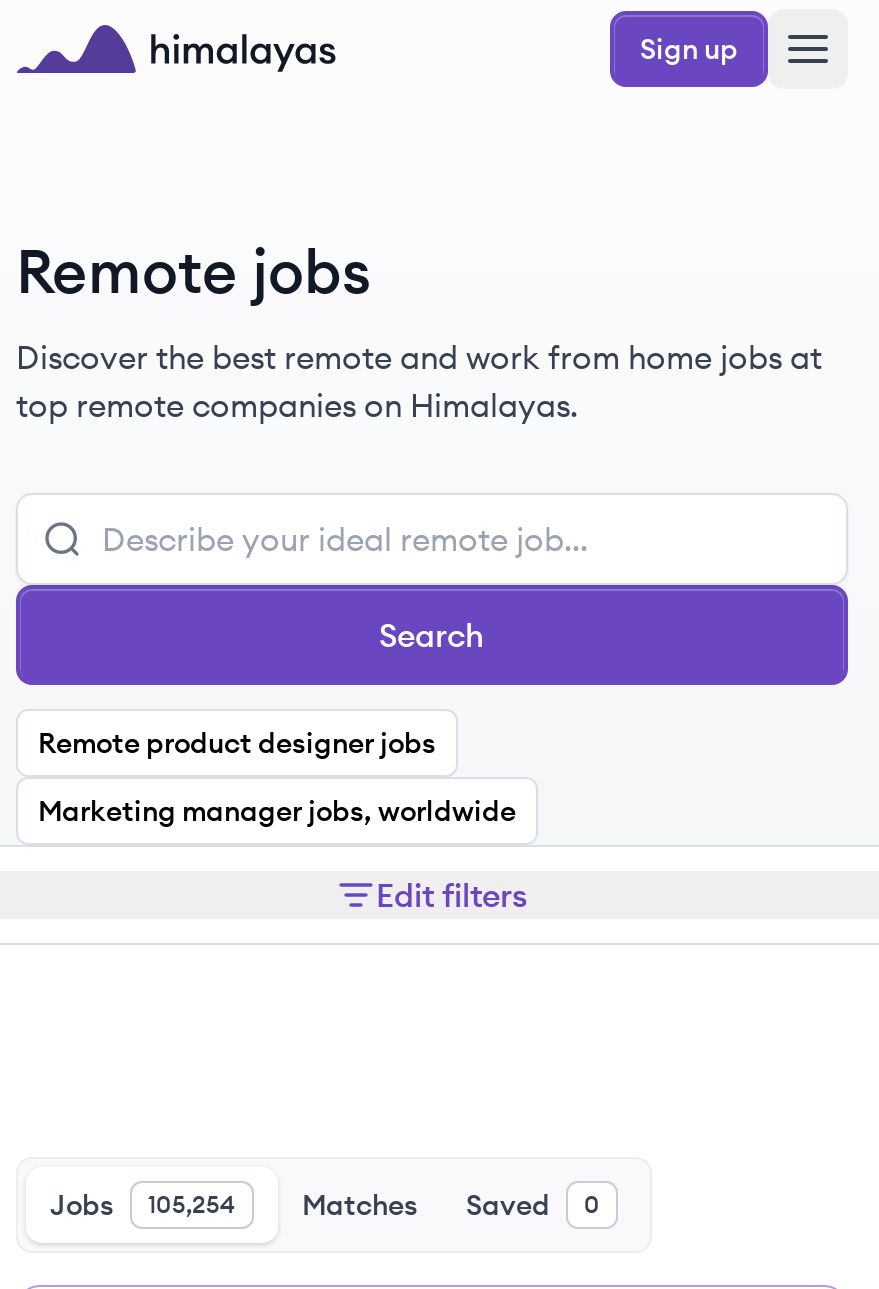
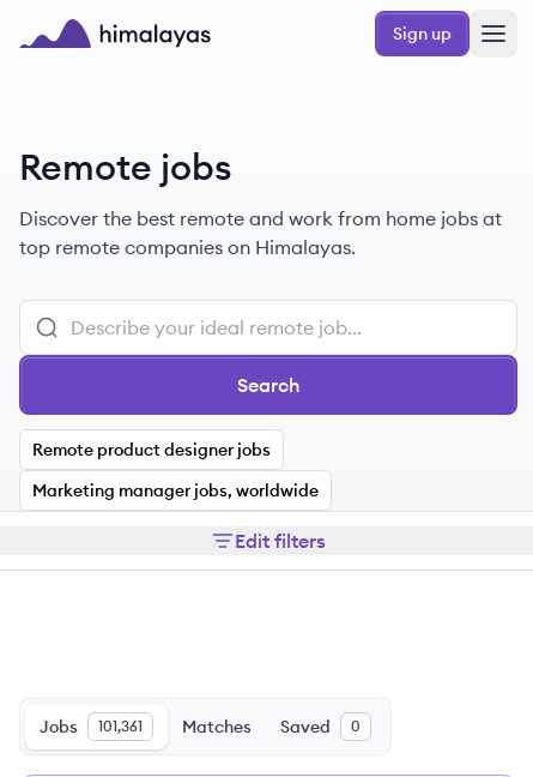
- Jobs 105,254
+ Jobs 101,361
